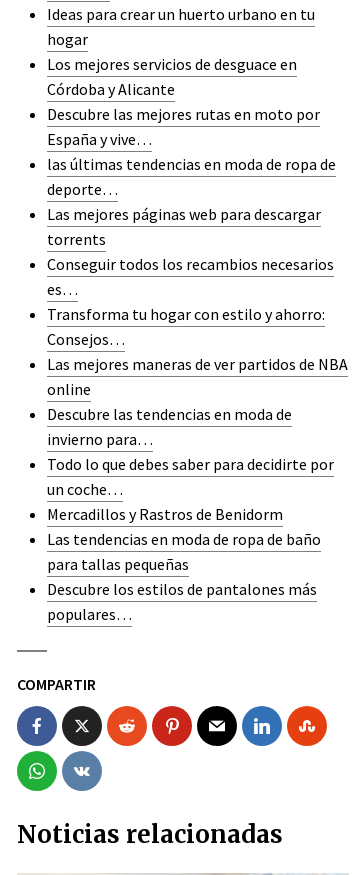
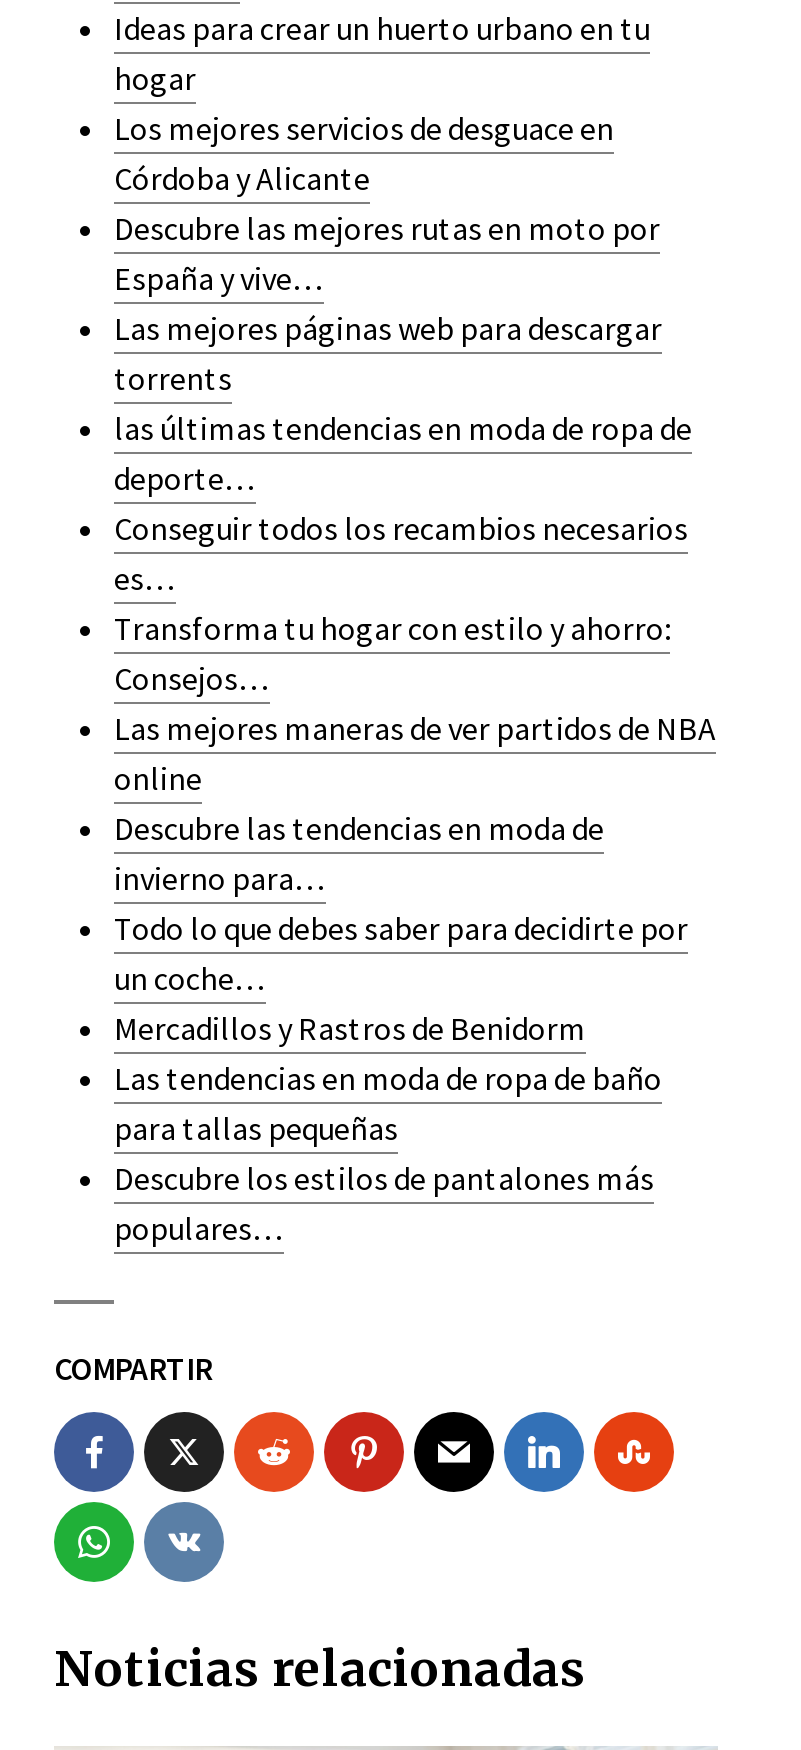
moved down: las últimas tendencias en moda de ropa de | deporte…

moved up: Las mejores páginas web para descargar | torrents
